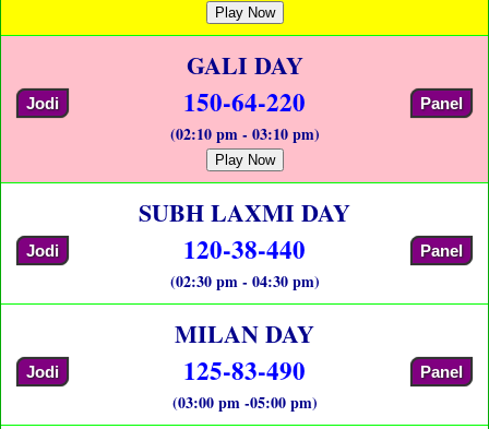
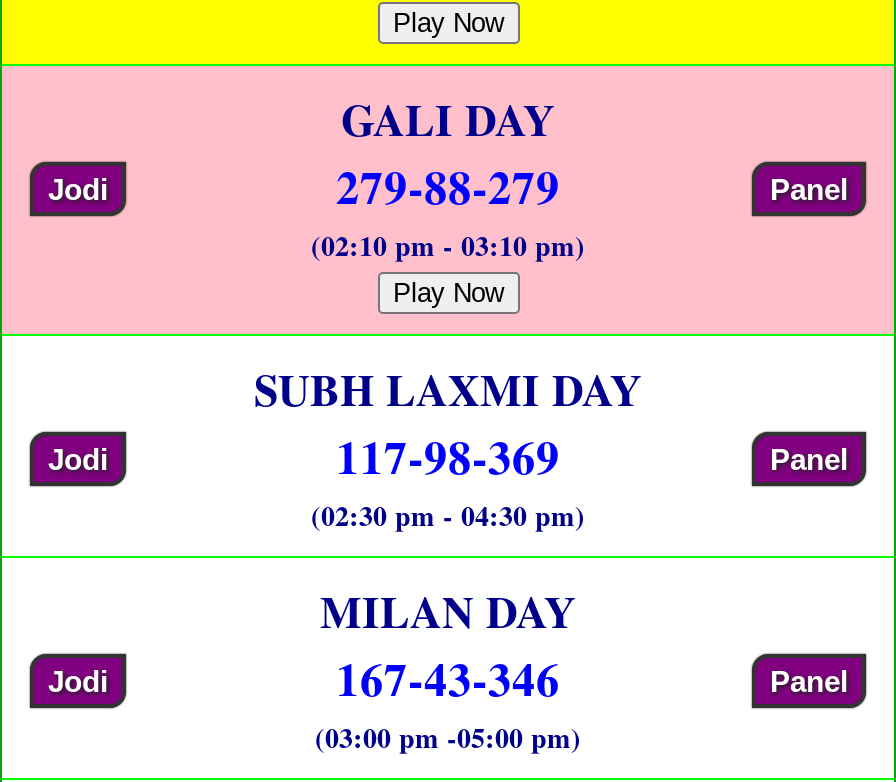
- 150-64-220
+ 279-88-279

- 120-38-440
+ 117-98-369

- 125-83-490
+ 167-43-346
